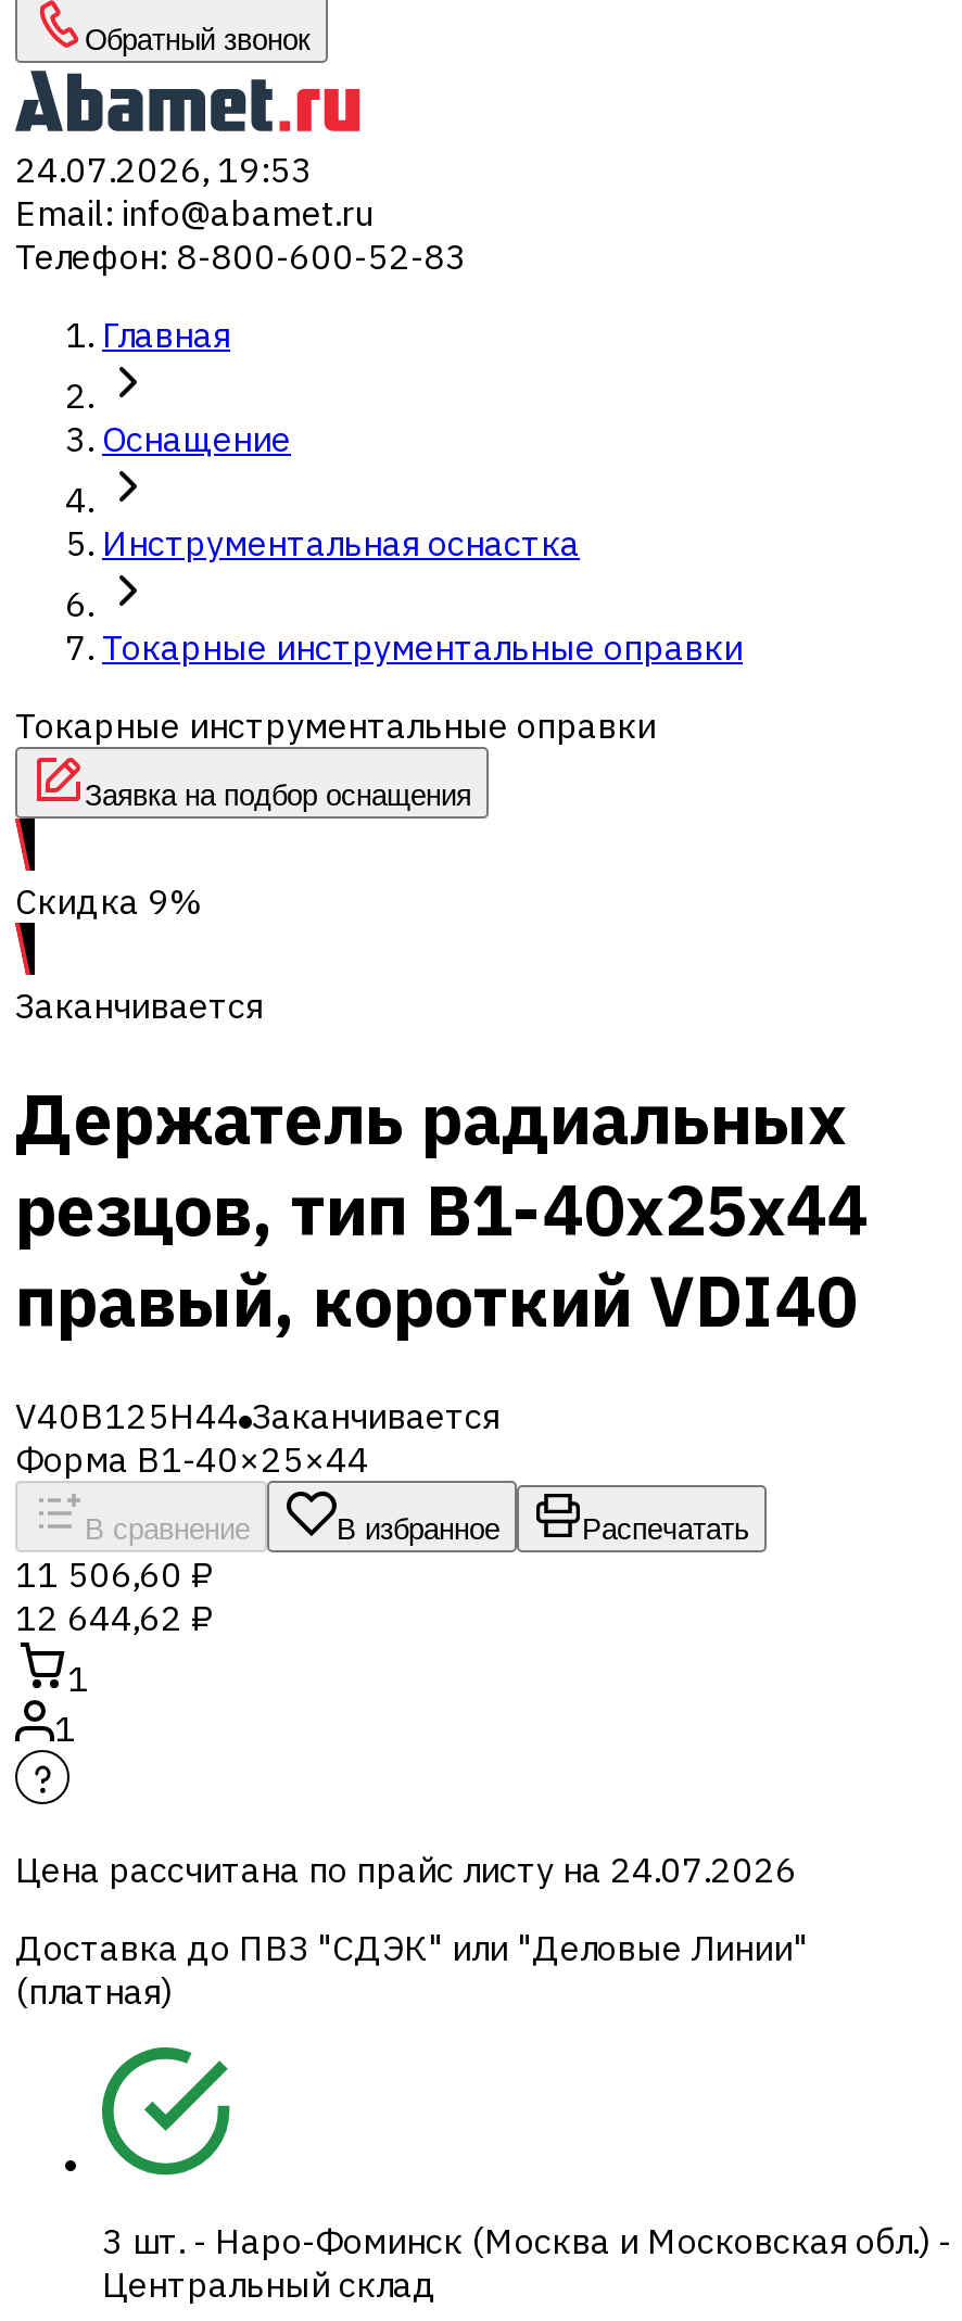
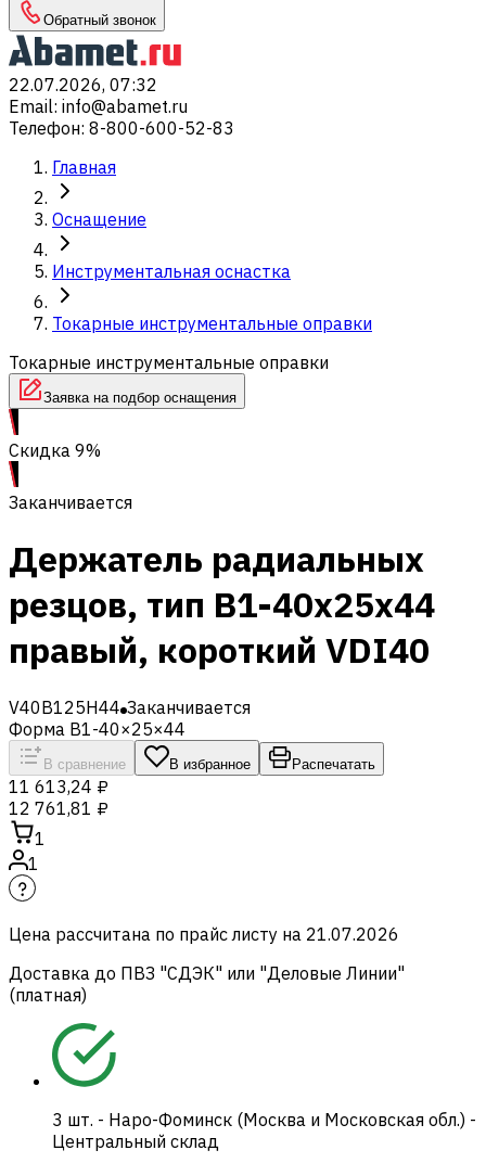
- 24.07.2026, 19:53
+ 22.07.2026, 07:32

- 11 506,60 ₽
+ 11 613,24 ₽

- 12 644,62 ₽
+ 12 761,81 ₽

- Цена рассчитана по прайс листу на 24.07.2026
+ Цена рассчитана по прайс листу на 21.07.2026
